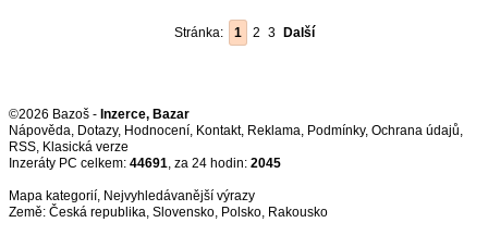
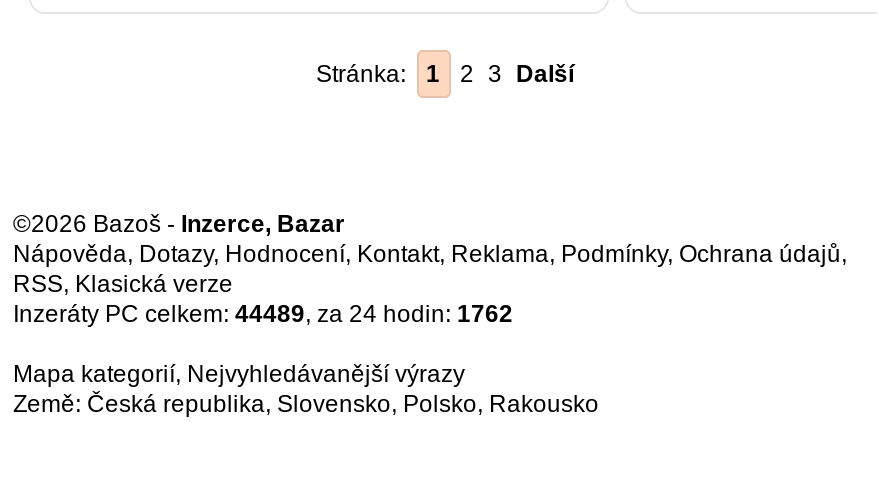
- Inzeráty PC celkem: 44691, za 24 hodin: 2045
+ Inzeráty PC celkem: 44489, za 24 hodin: 1762
